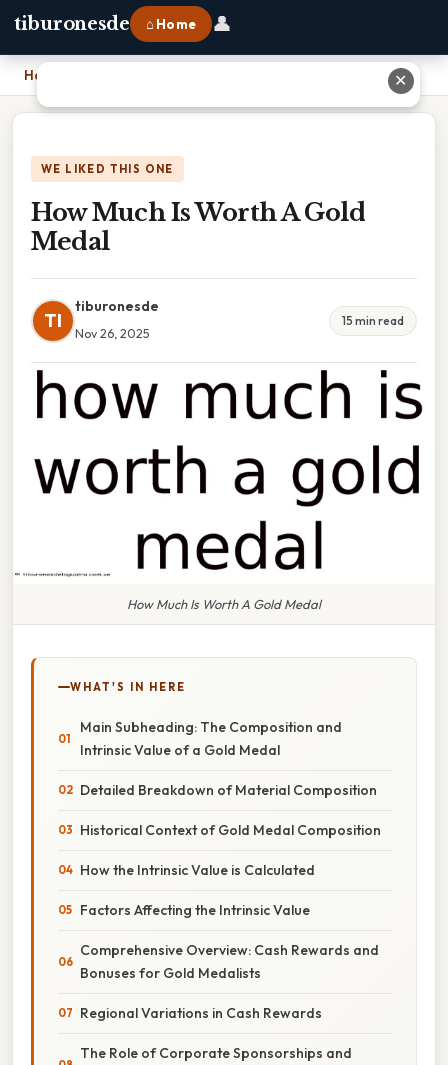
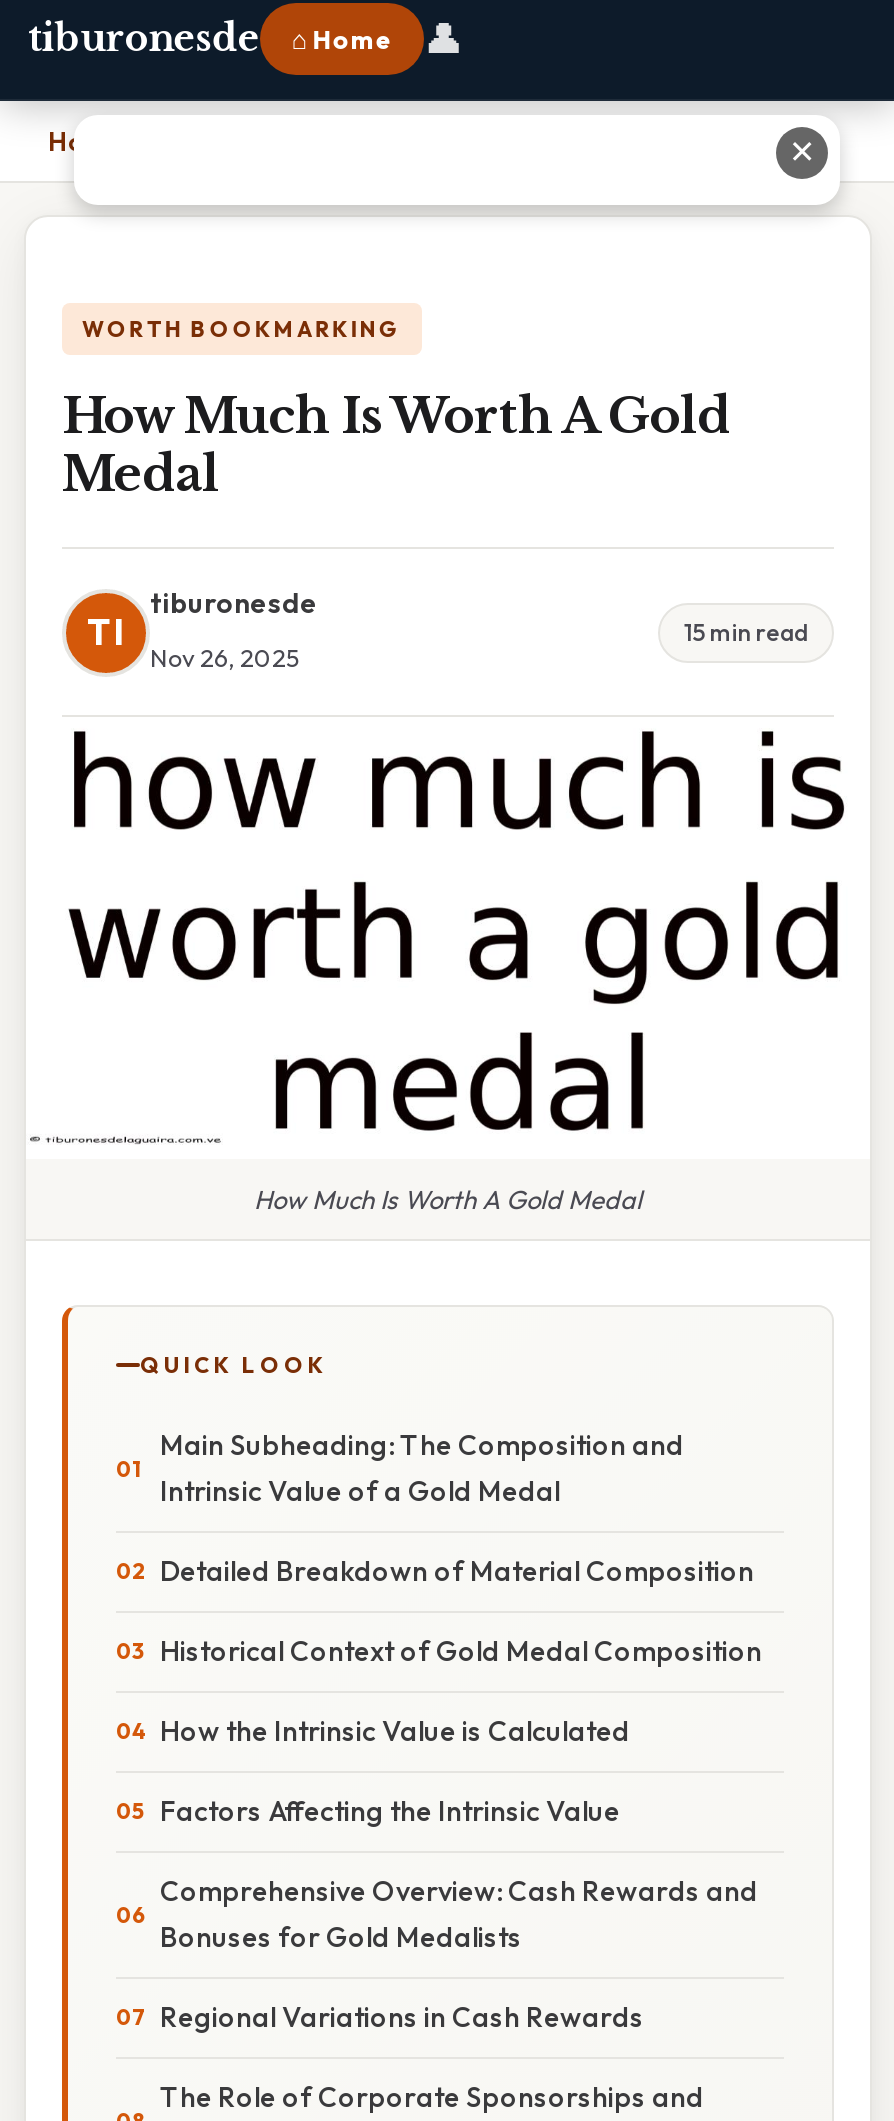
- WE LIKED THIS ONE
+ WORTH BOOKMARKING

- WHAT'S IN HERE
+ QUICK LOOK
